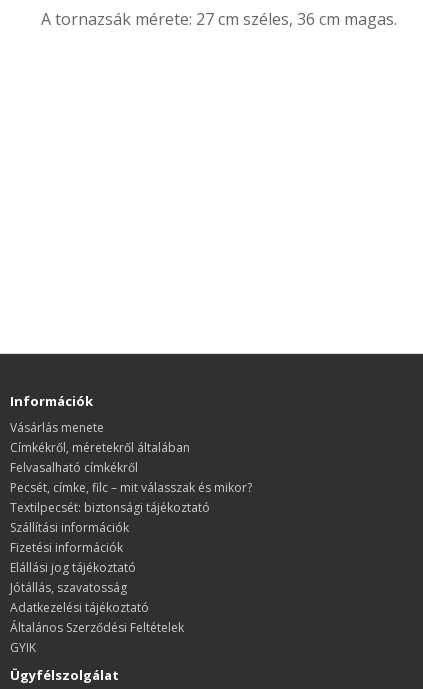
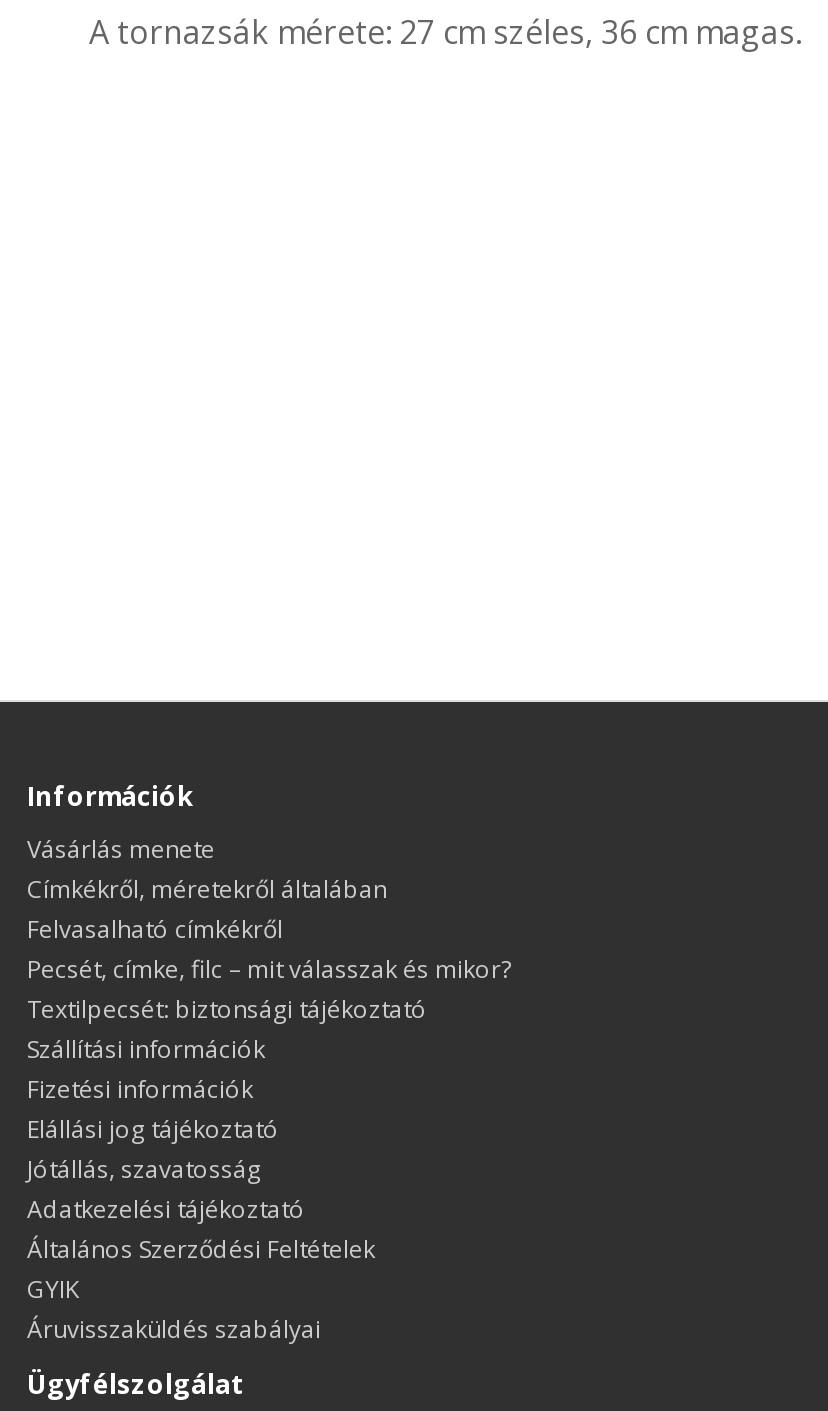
+ Áruvisszaküldés szabályai
